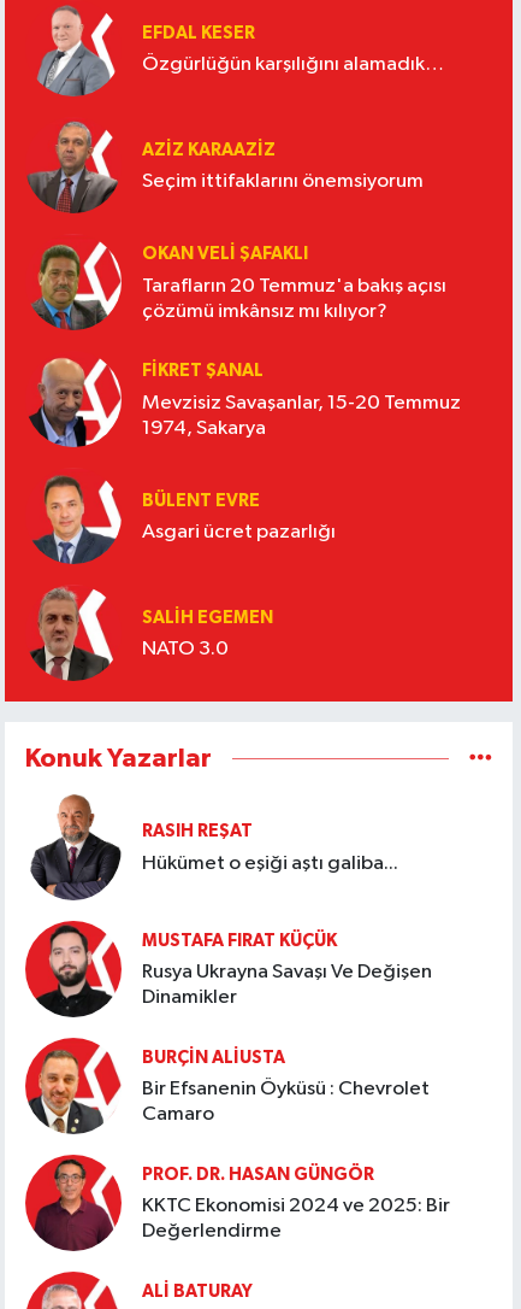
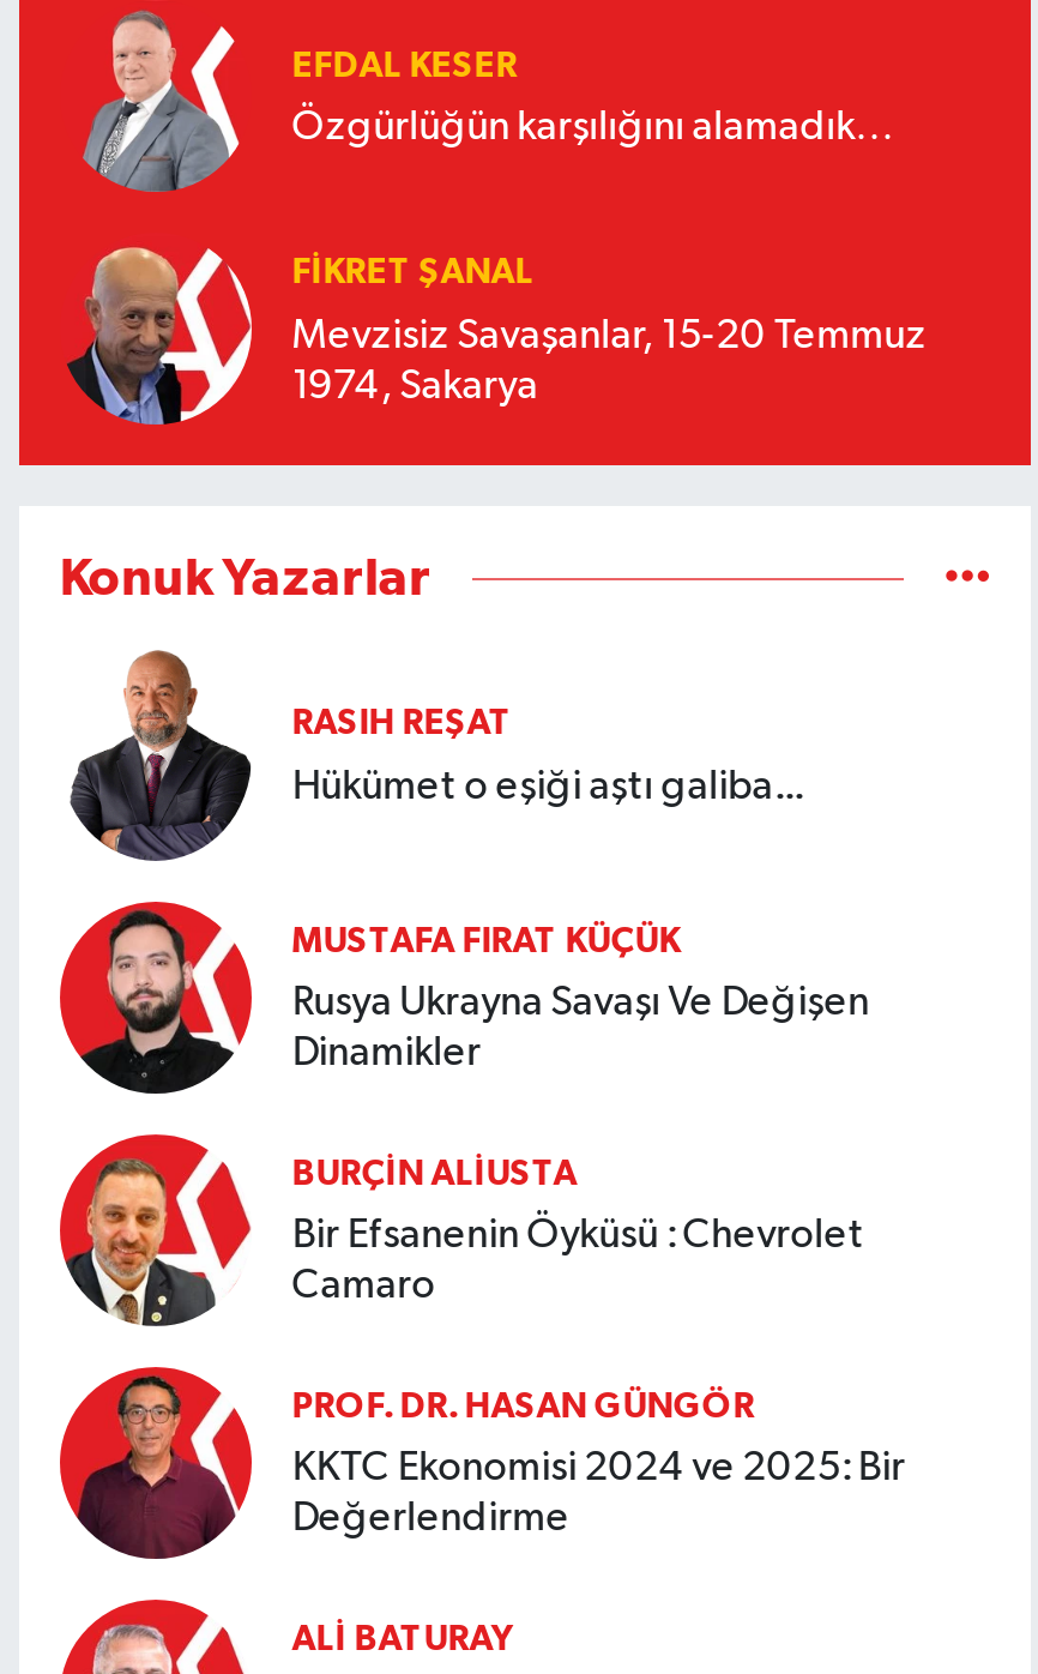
- [image]
- AZIZ KARAAZIZ
- Seçim ittifaklarını önemsiyorum

- [image]
- OKAN VELI ŞAFAKLI
- Tarafların 20 Temmuz'a bakış açısı
- çözümü imkânsız mı kılıyor?

- [image]
- BÜLENT EVRE
- Asgari ücret pazarlığı

- [image]
- SALIH EGEMEN
- NATO 3.0
